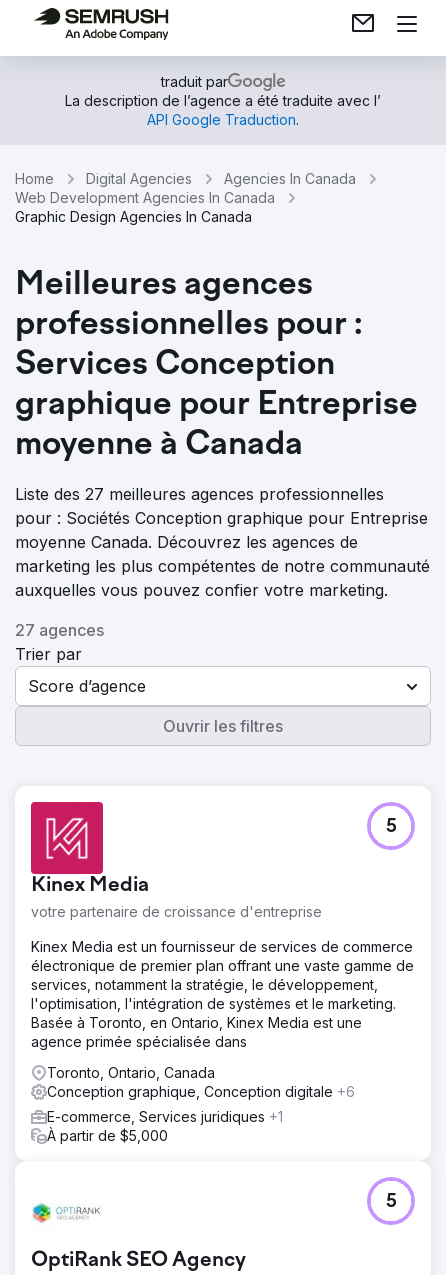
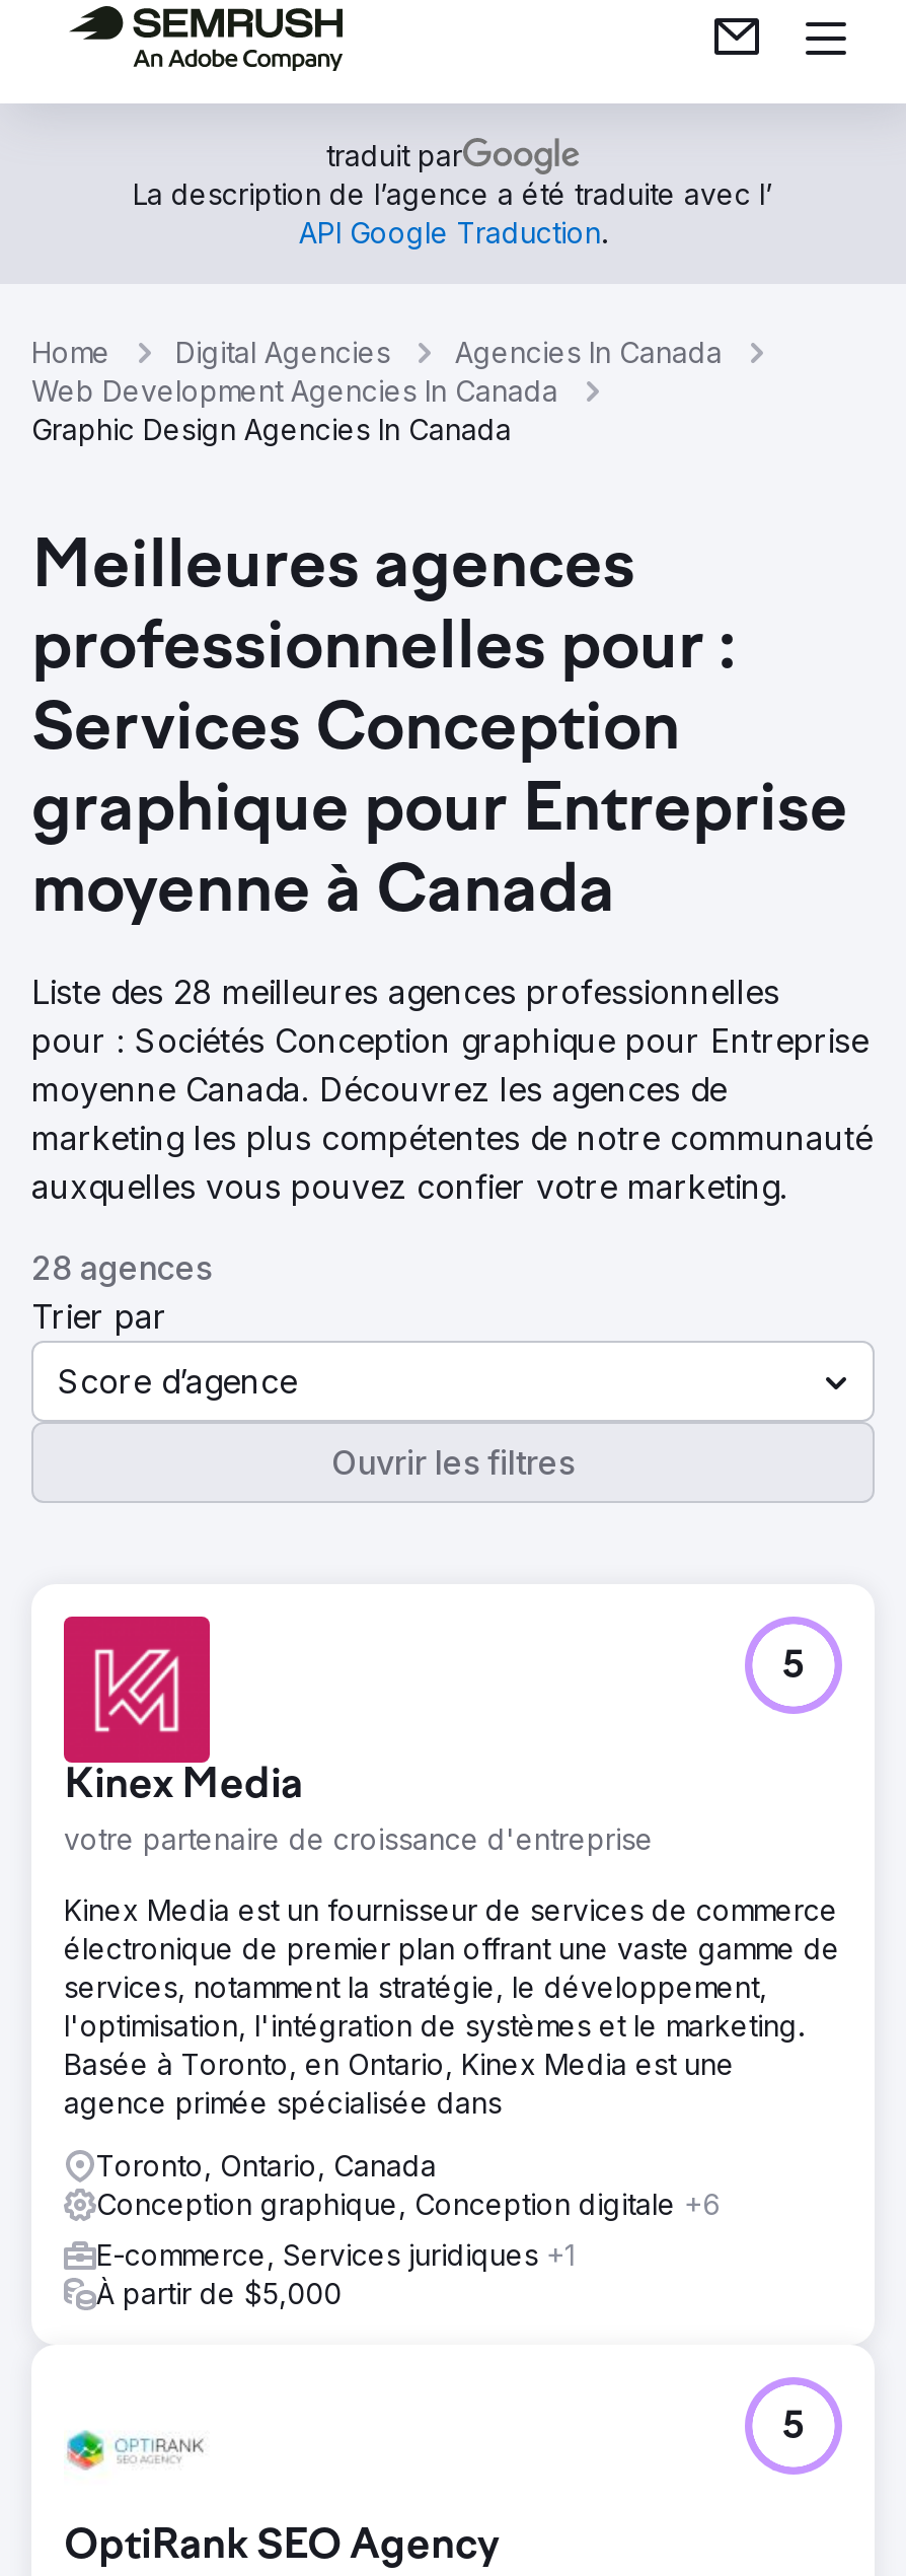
- Liste des 27 meilleures agences professionnelles
+ Liste des 28 meilleures agences professionnelles

- 27 agences
+ 28 agences
